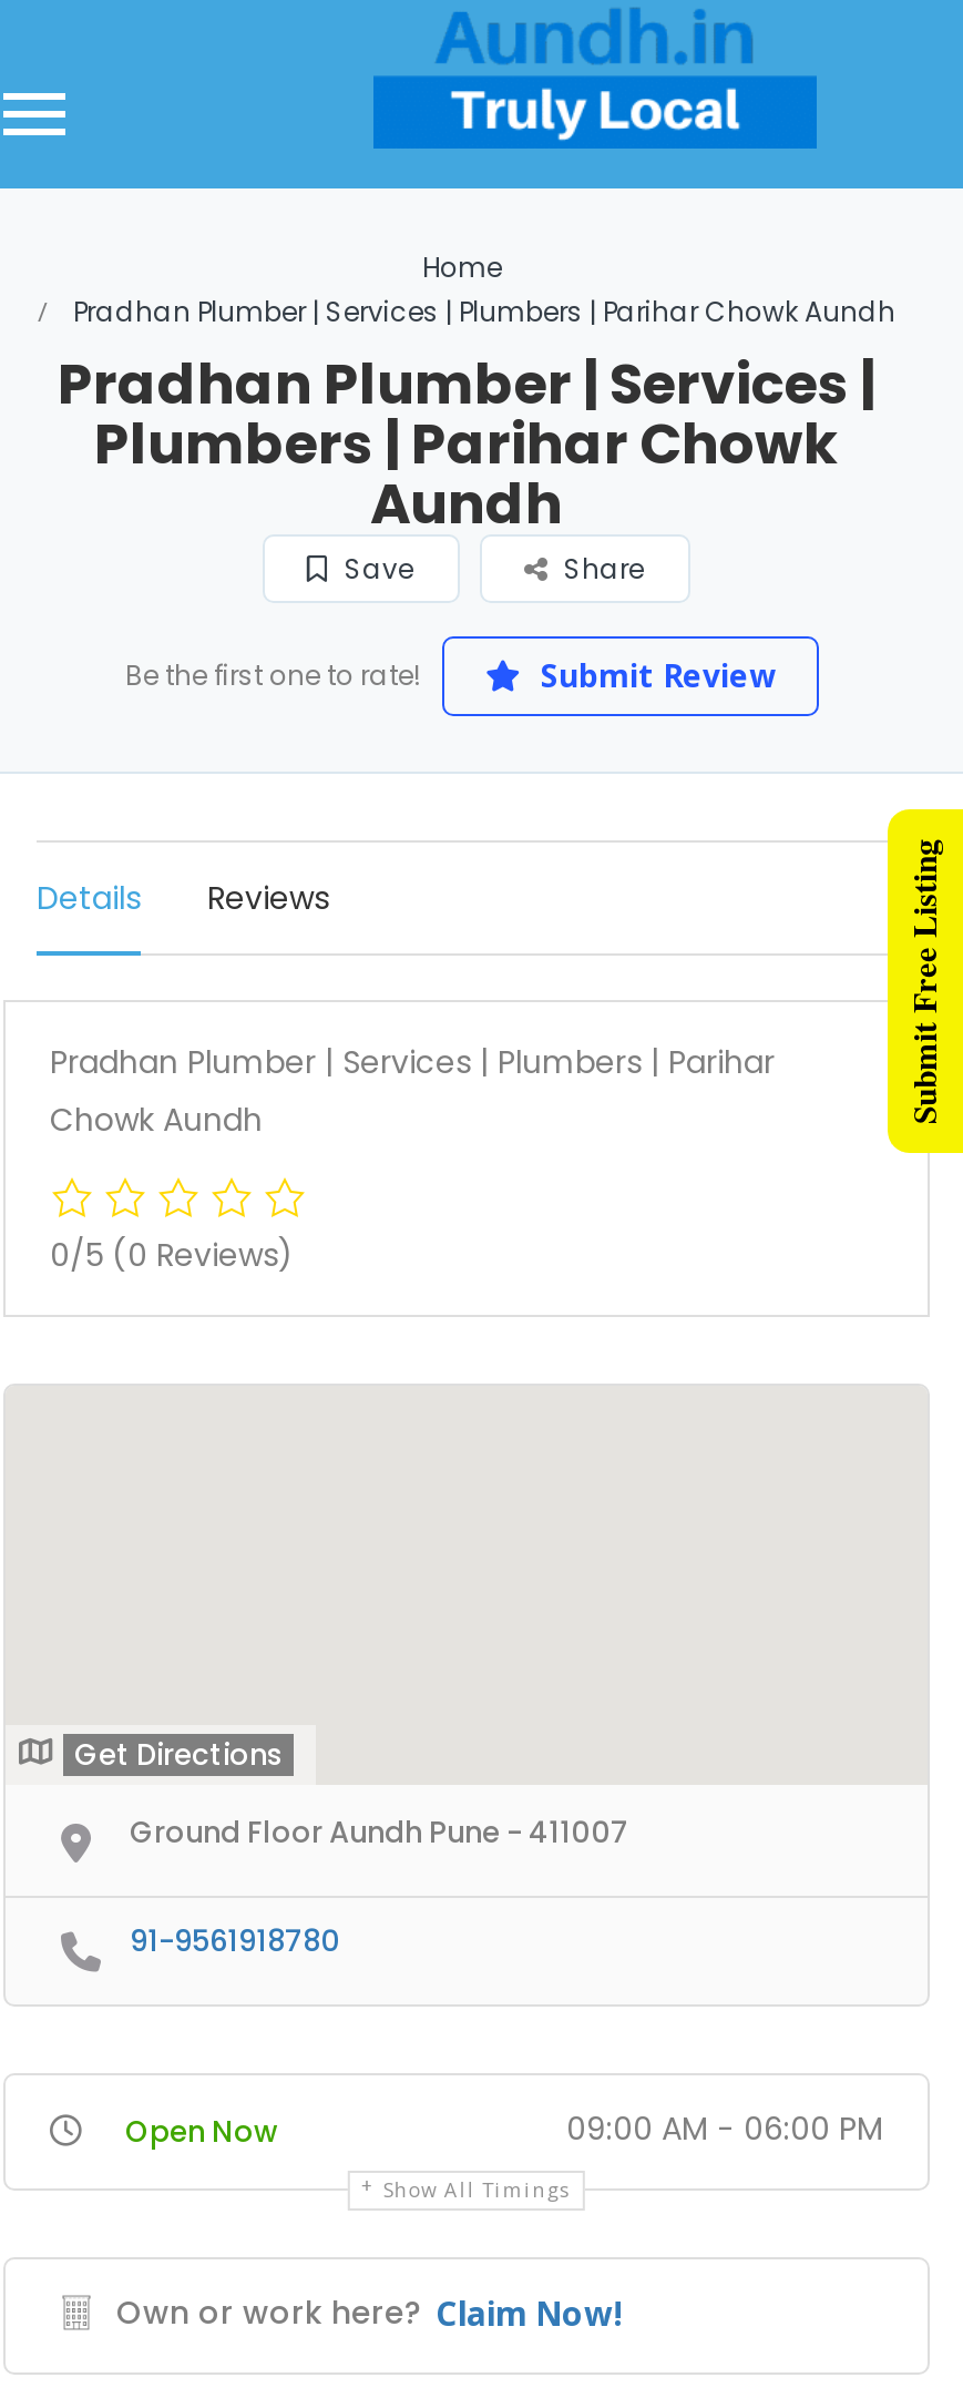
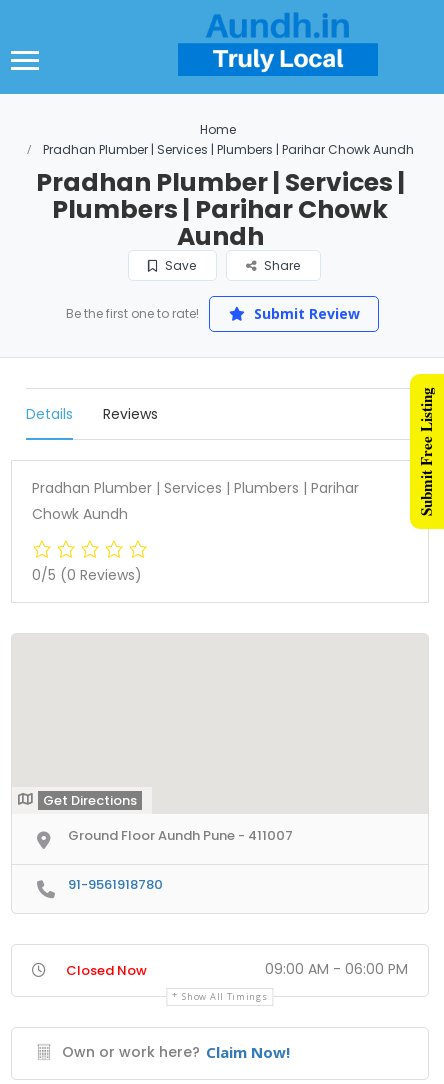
- Open Now
+ Closed Now
